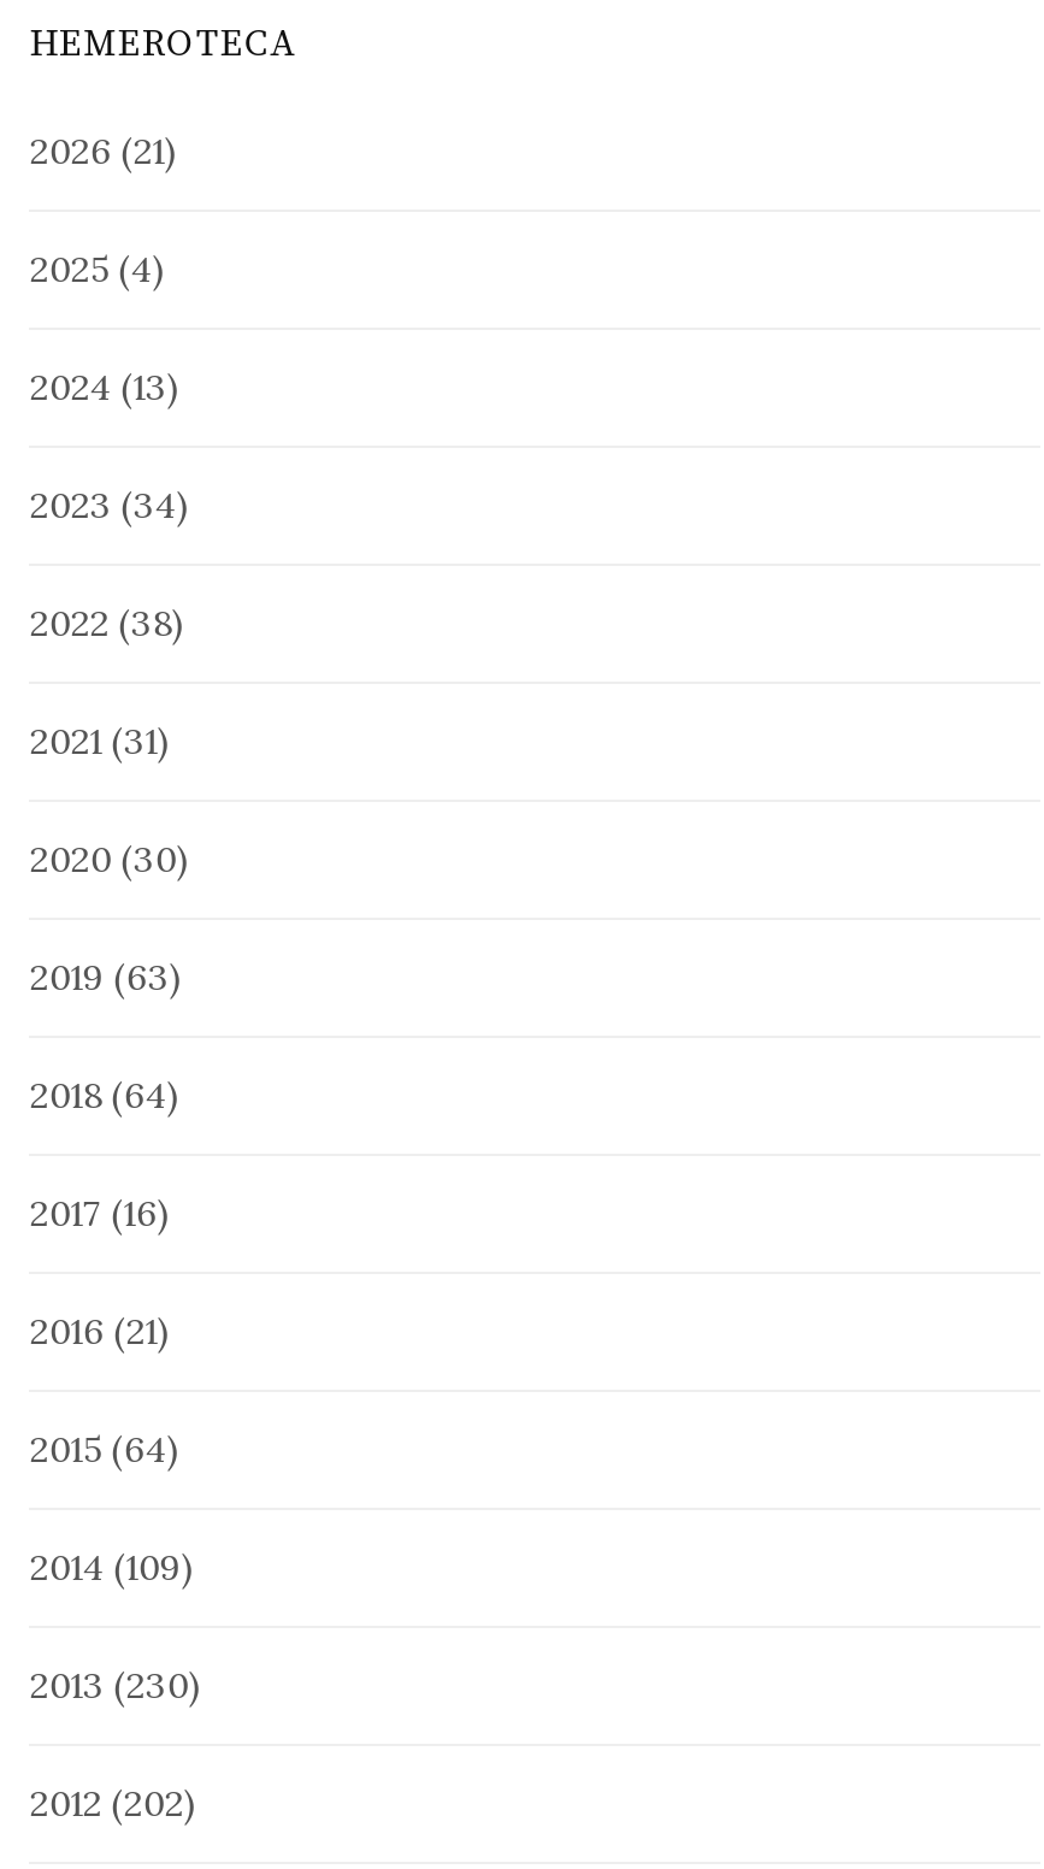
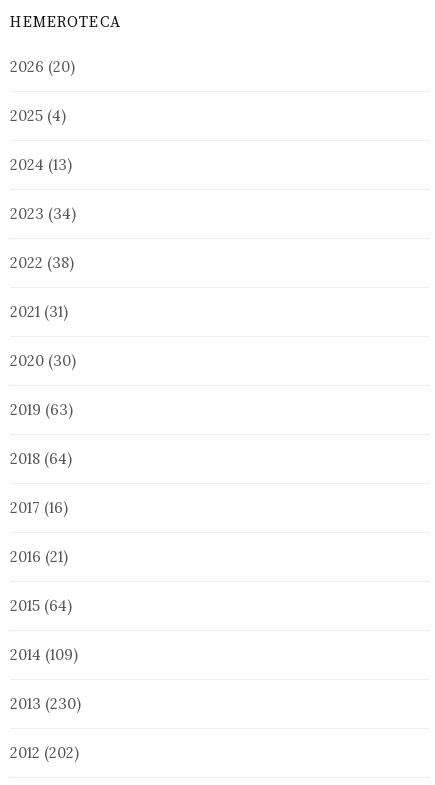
- 2026 (21)
+ 2026 (20)
